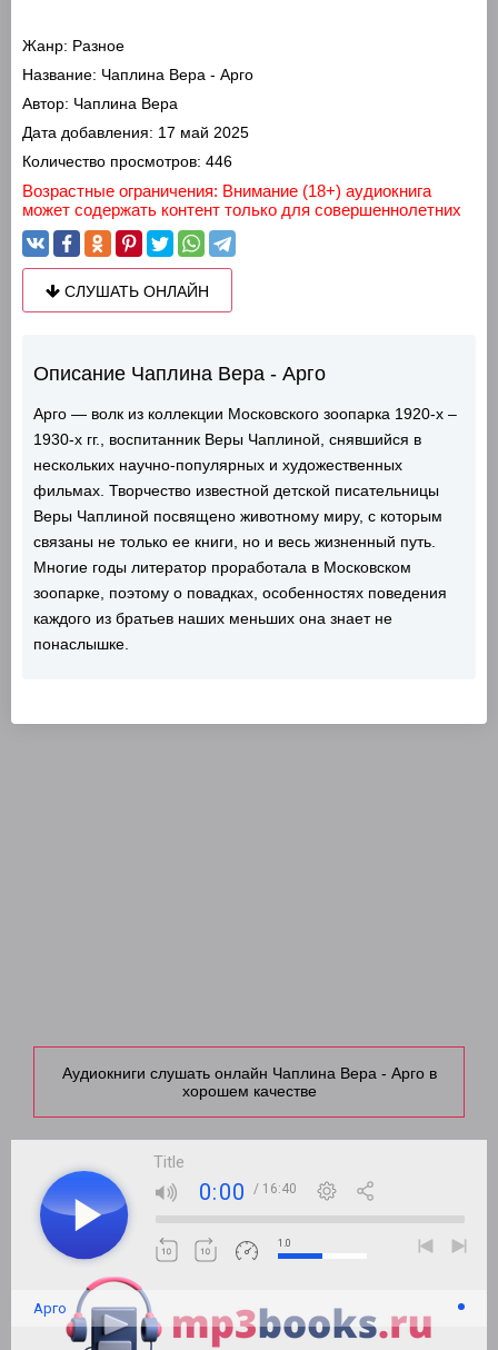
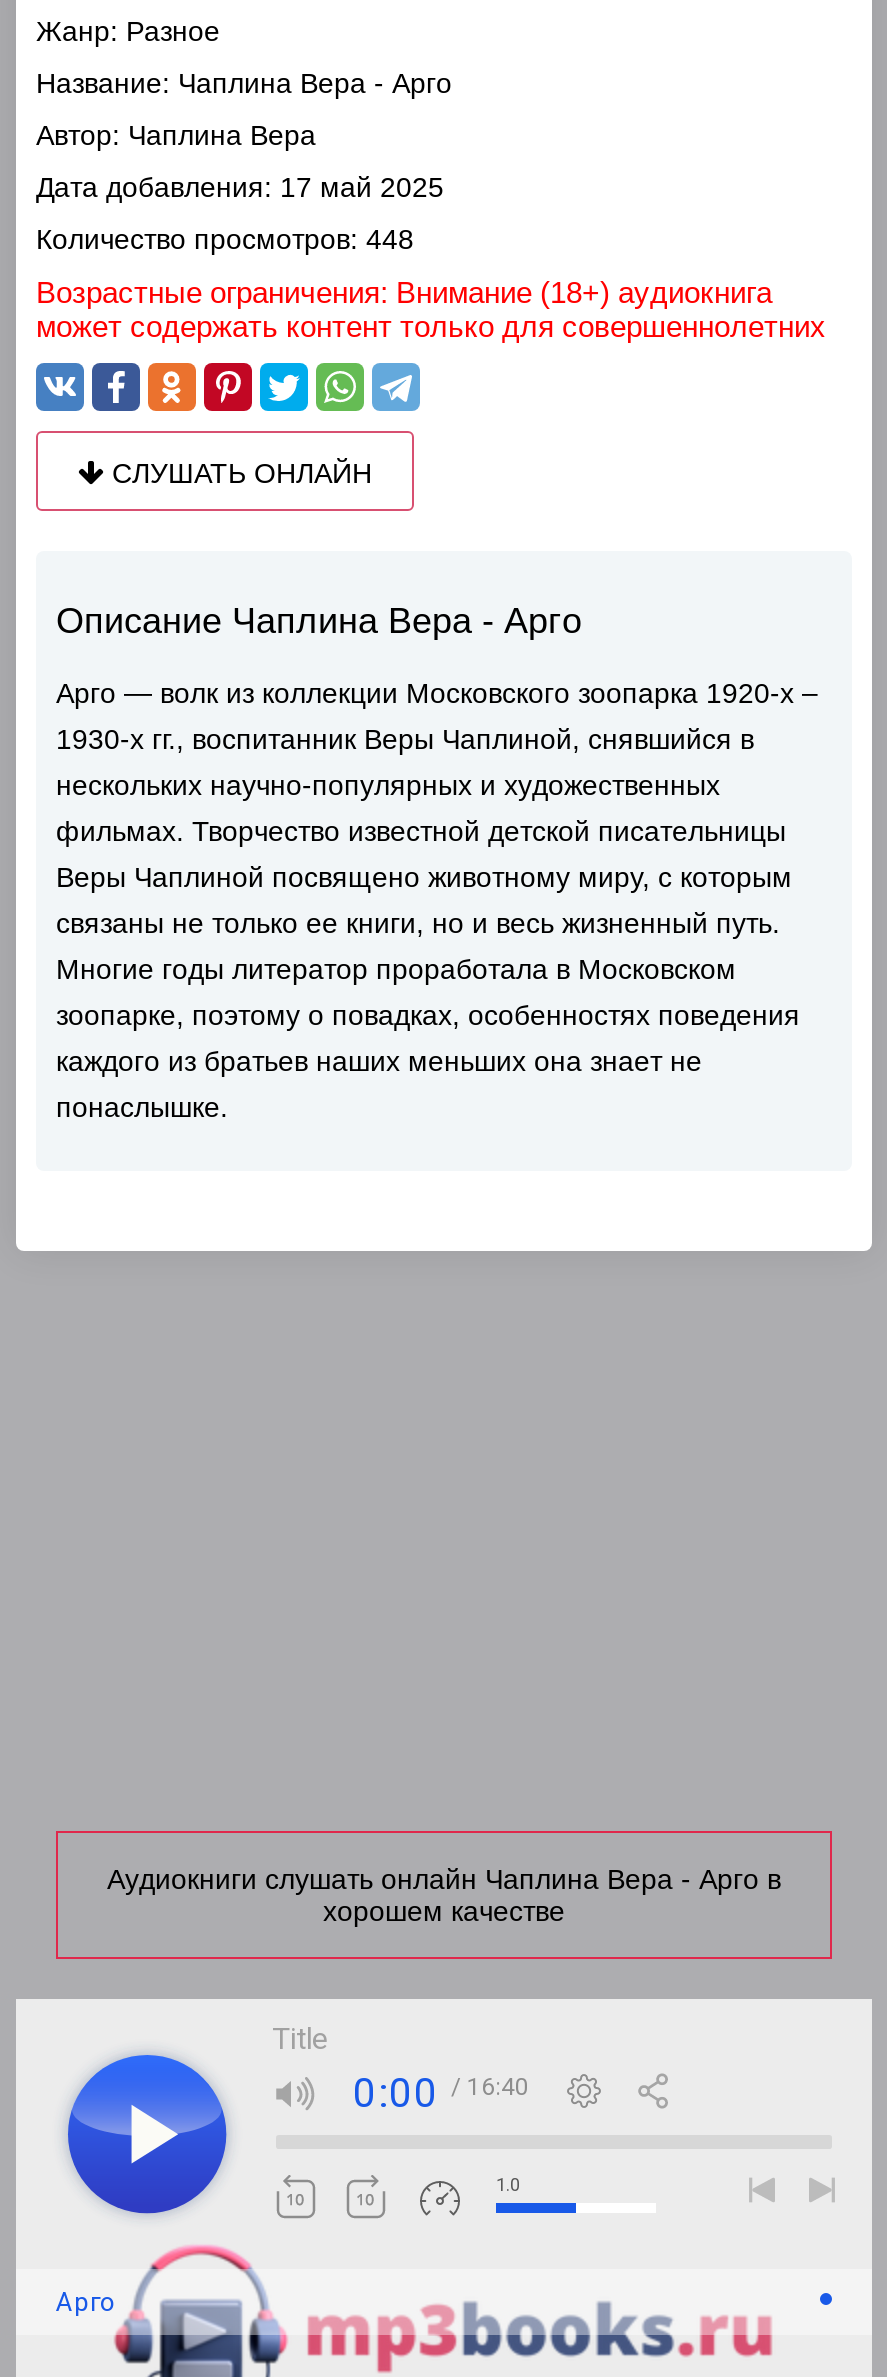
- Количество просмотров: 446
+ Количество просмотров: 448
